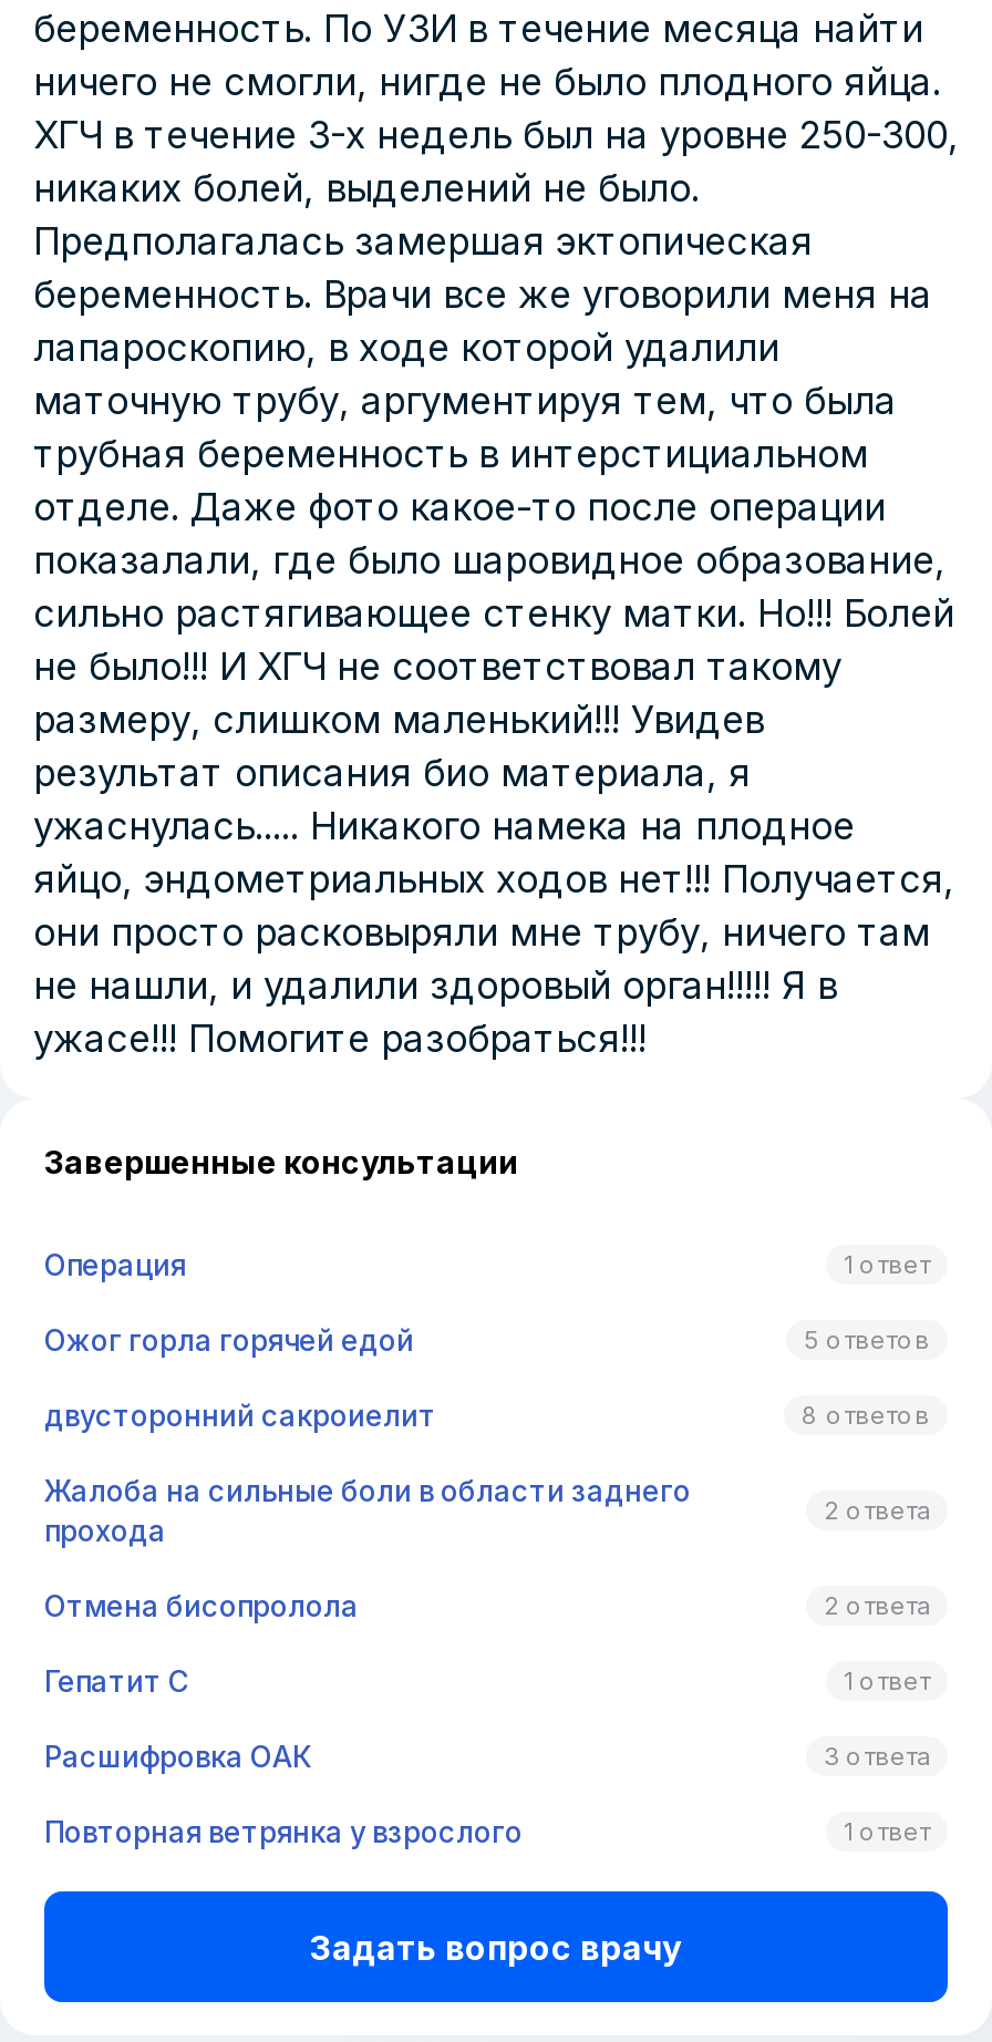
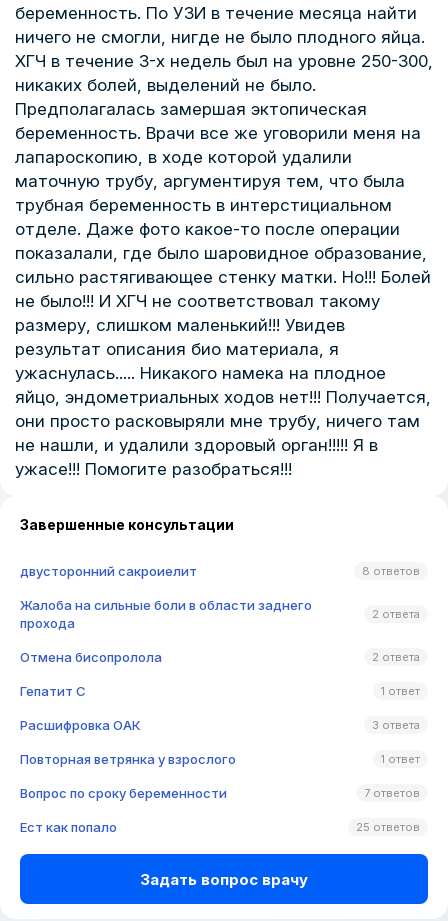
- Операция
- 1 ответ
- Ожог горла горячей едой
- 5 ответов

moved up: двусторонний сакроиелит | 8 ответов | Жалоба на сильные боли в области заднего | ... | Повторная ветрянка у взрослого | 1 ответ

+ Вопрос по сроку беременности
+ 7 ответов
+ Ест как попало
+ 25 ответов
